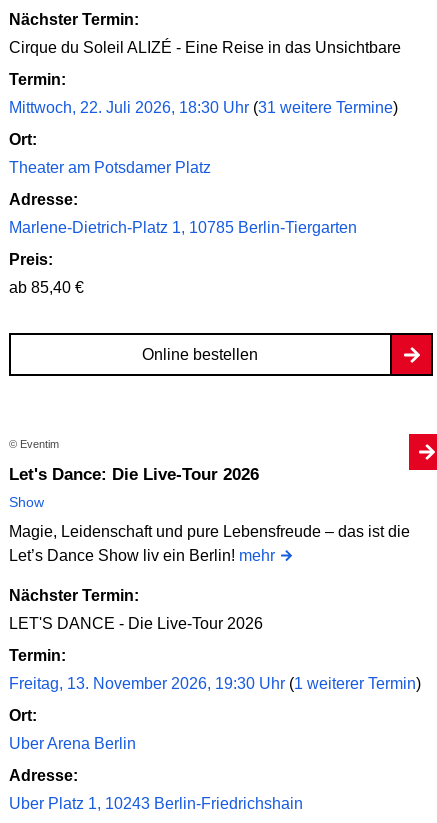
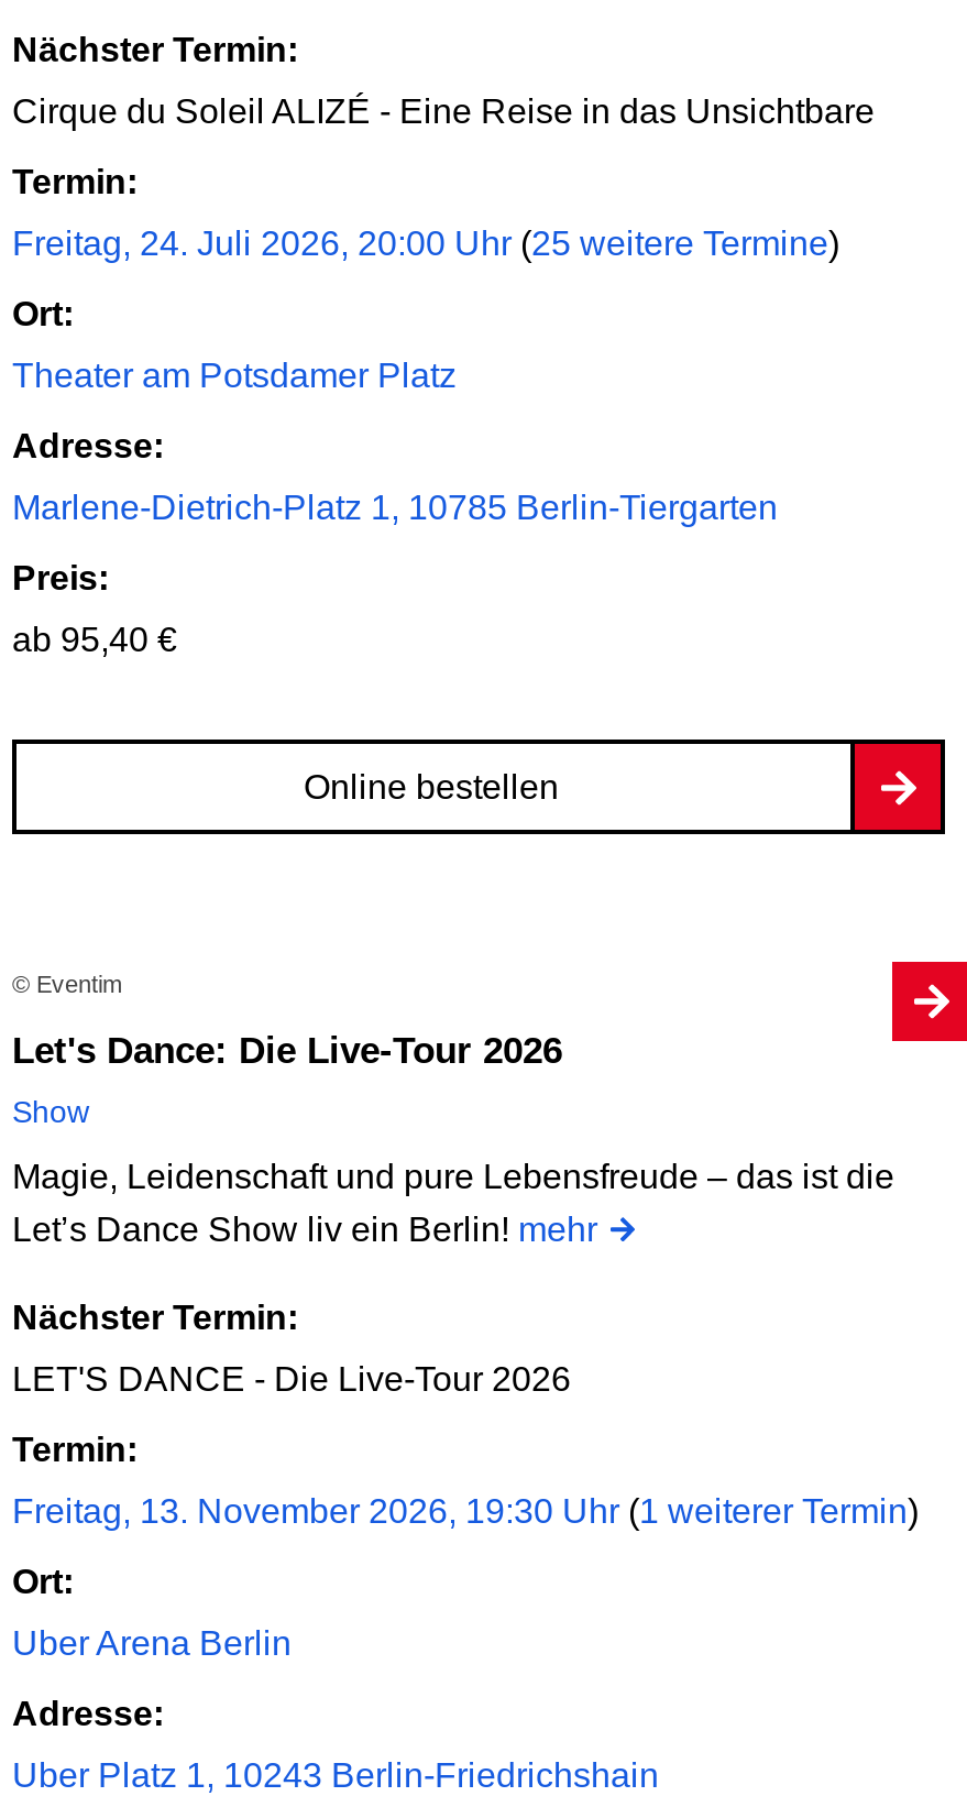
- Mittwoch, 22. Juli 2026, 18:30 Uhr (31 weitere Termine)
+ Freitag, 24. Juli 2026, 20:00 Uhr (25 weitere Termine)

- ab 85,40 €
+ ab 95,40 €
